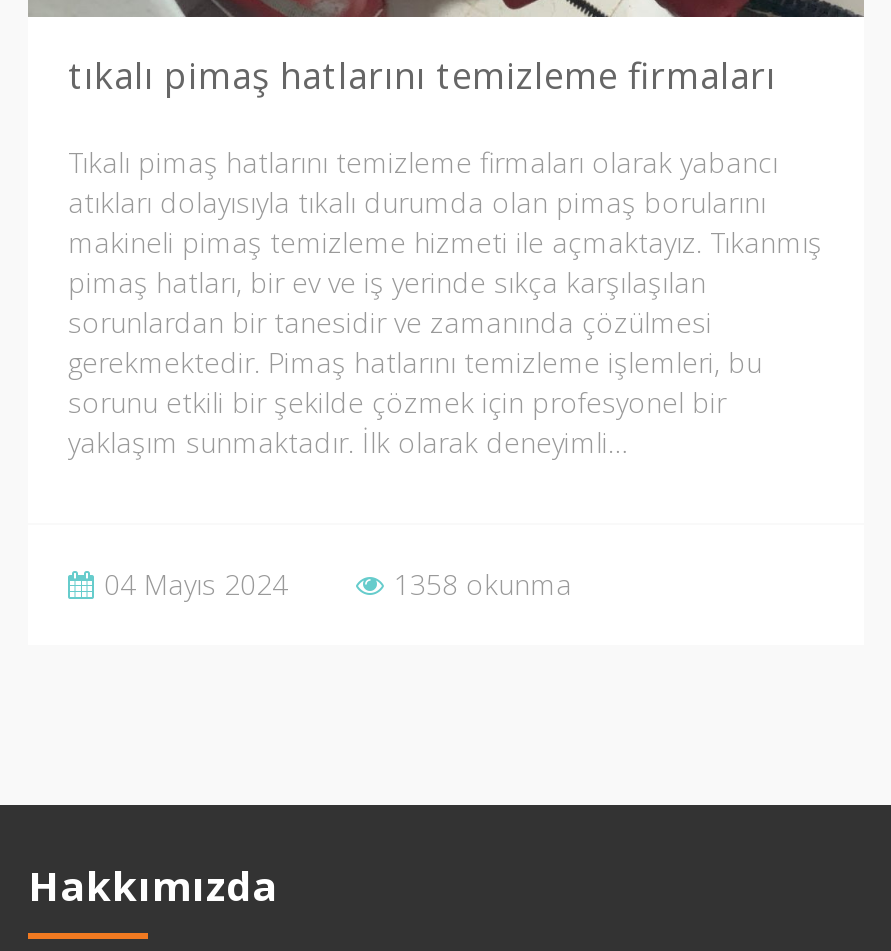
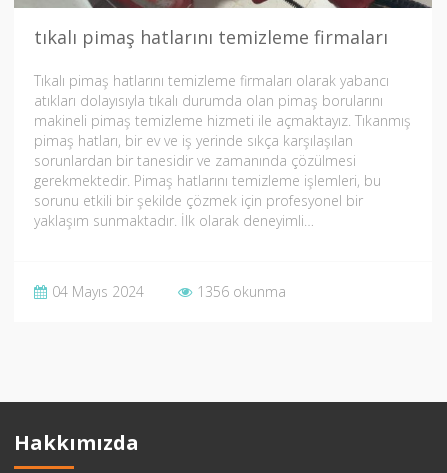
- 1358 okunma
+ 1356 okunma
